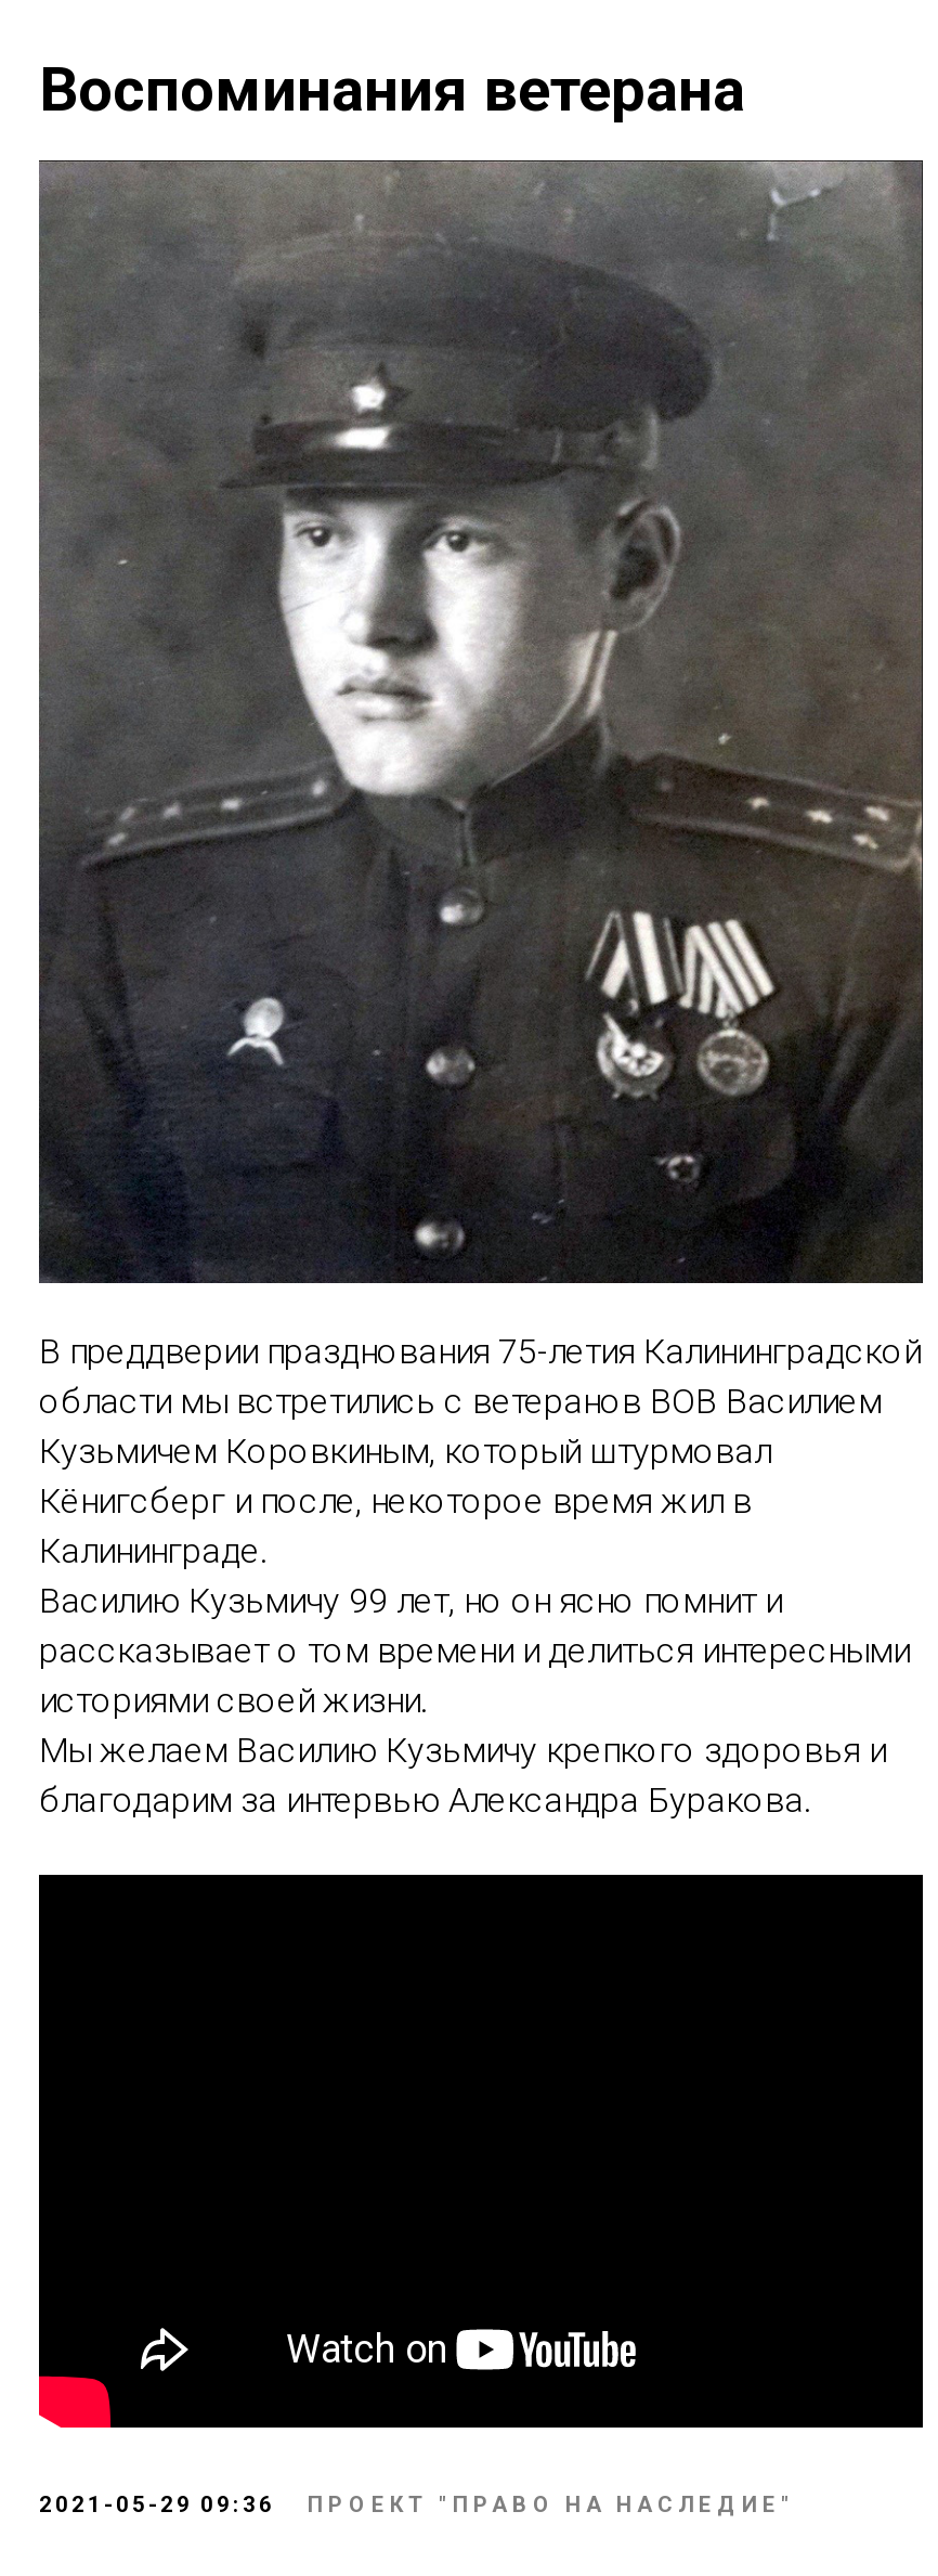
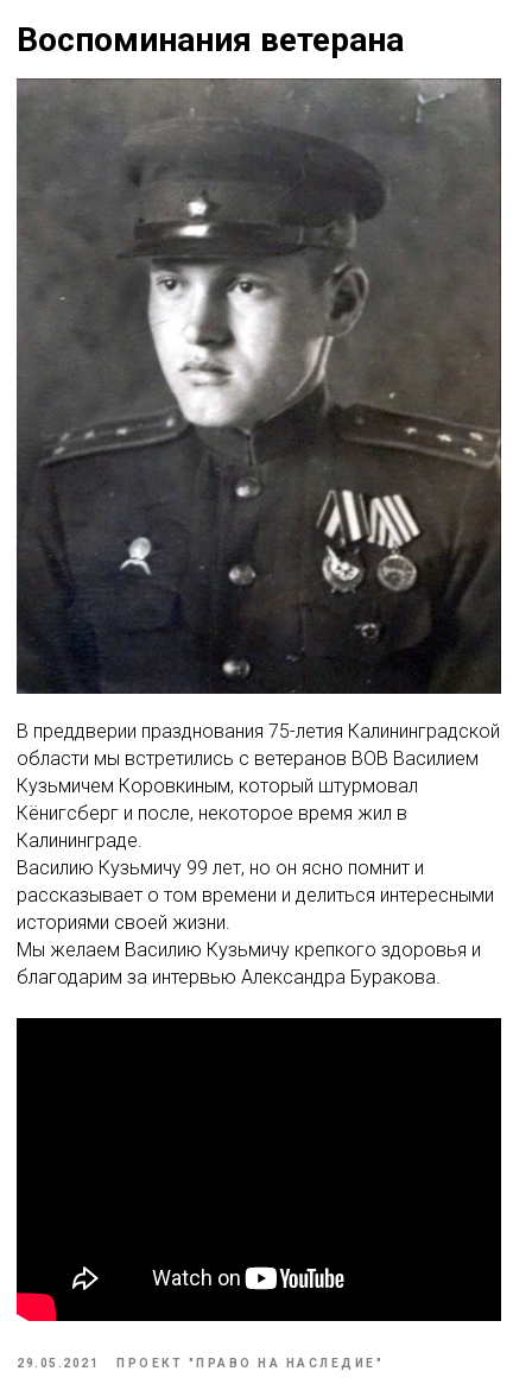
- 2021-05-29 09:36 ПРОЕКТ "ПРАВО НА НАСЛЕДИЕ"
+ 29.05.2021 ПРОЕКТ "ПРАВО НА НАСЛЕДИЕ"
